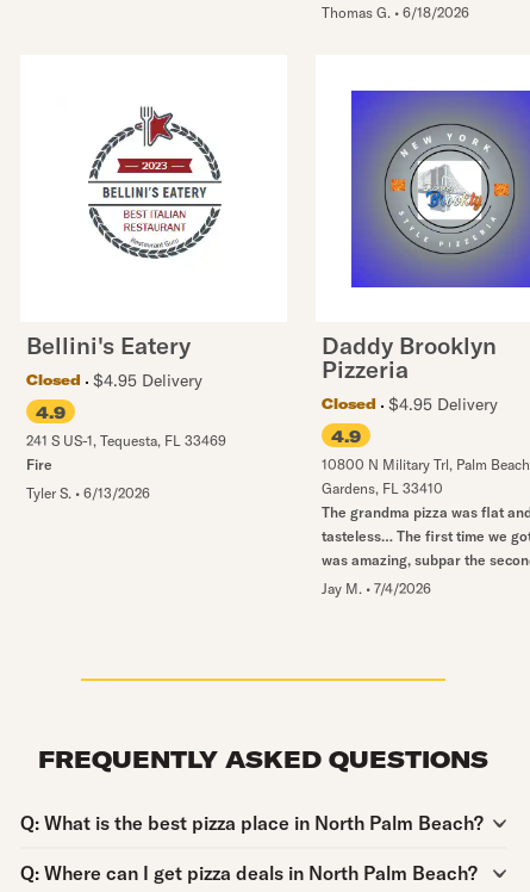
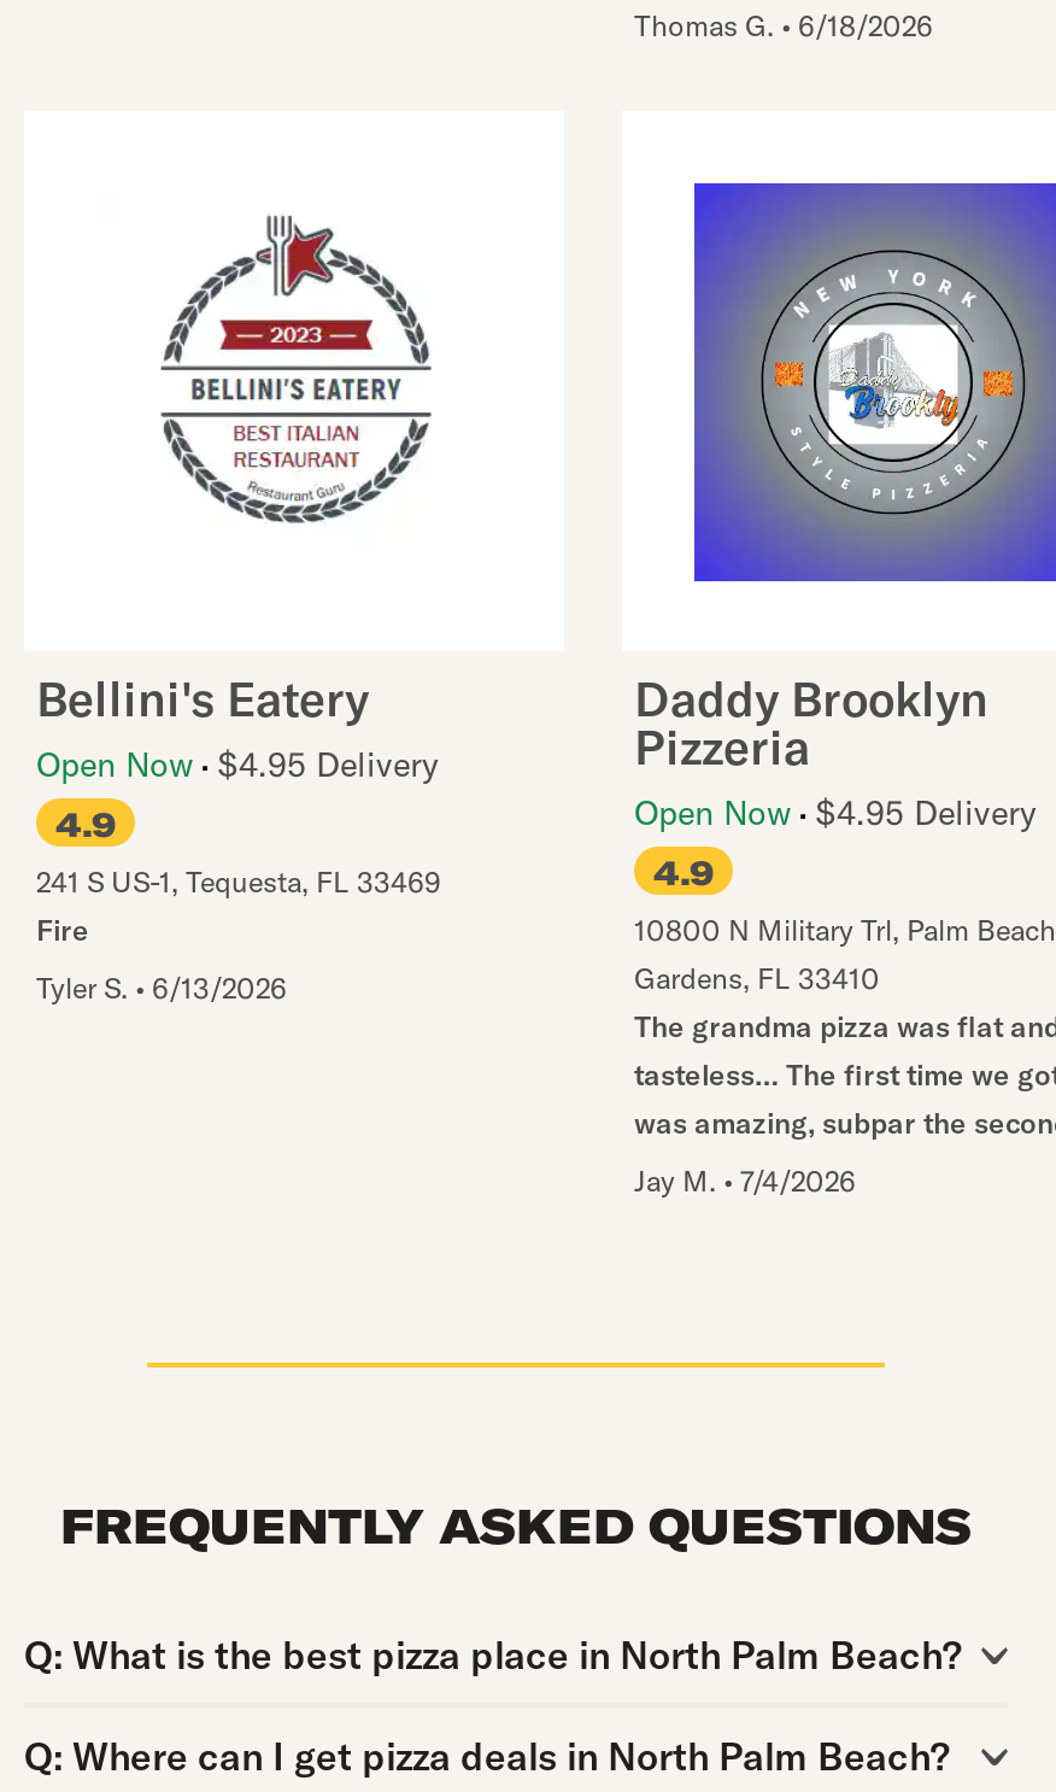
- Closed
- $4.95 Delivery
+ Open Now $4.95 Delivery

- Closed
- $4.95 Delivery
+ Open Now $4.95 Delivery
